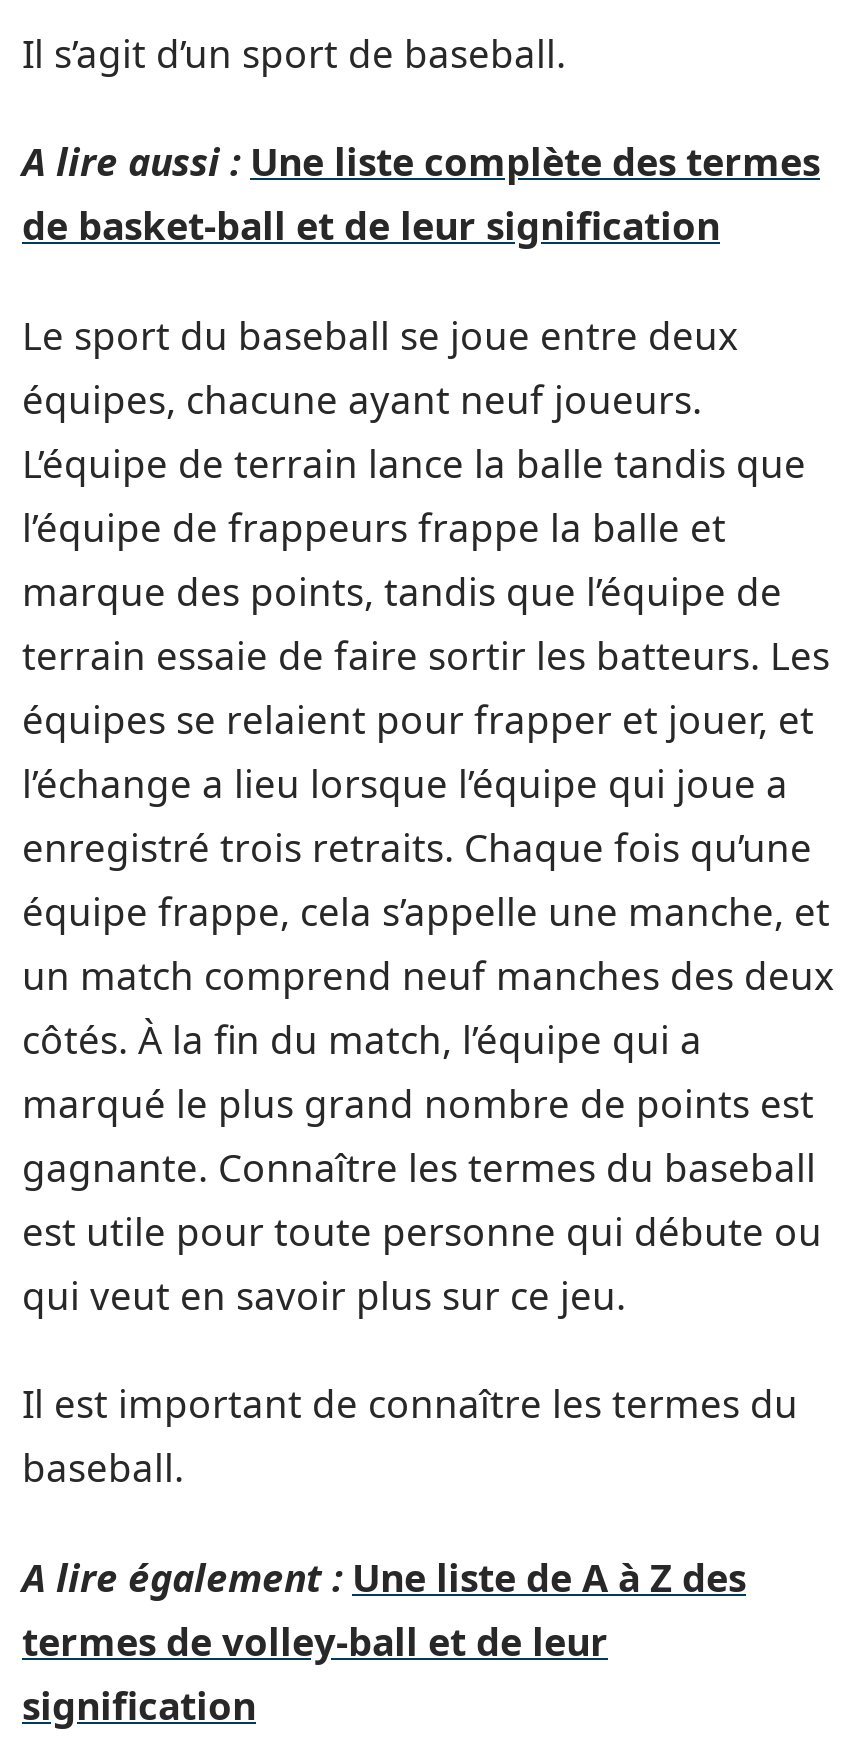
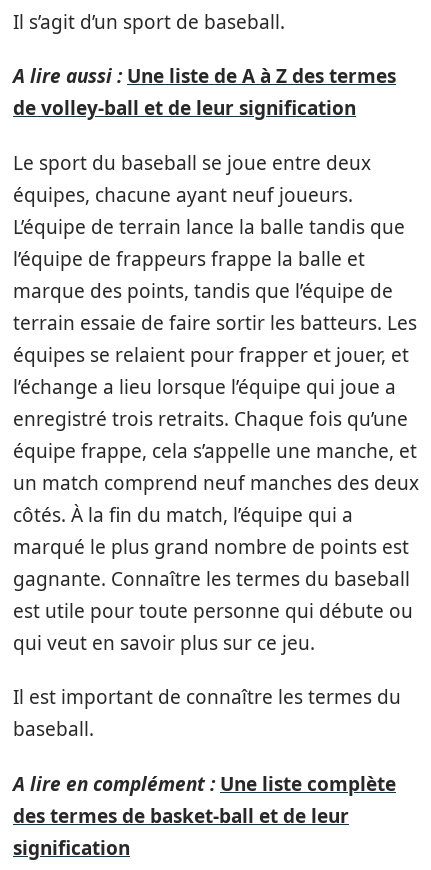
- A lire aussi : Une liste complète des termes
- de basket-ball et de leur signification
+ A lire aussi : Une liste de A à Z des termes
+ de volley-ball et de leur signification

- A lire également : Une liste de A à Z des
- termes de volley-ball et de leur
+ A lire en complément : Une liste complète
+ des termes de basket-ball et de leur
